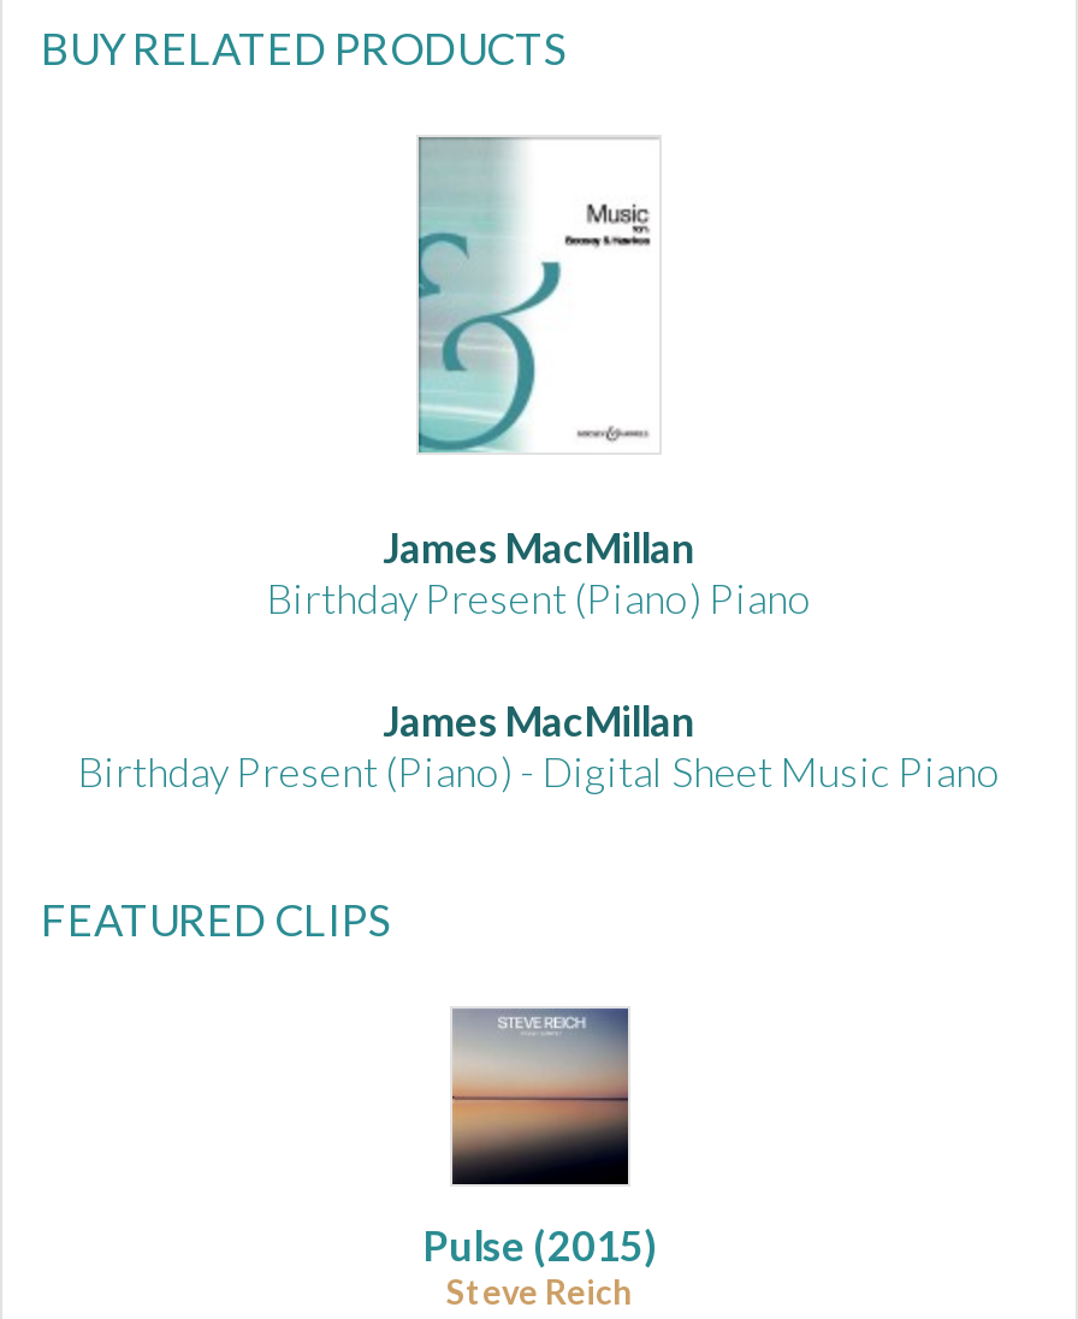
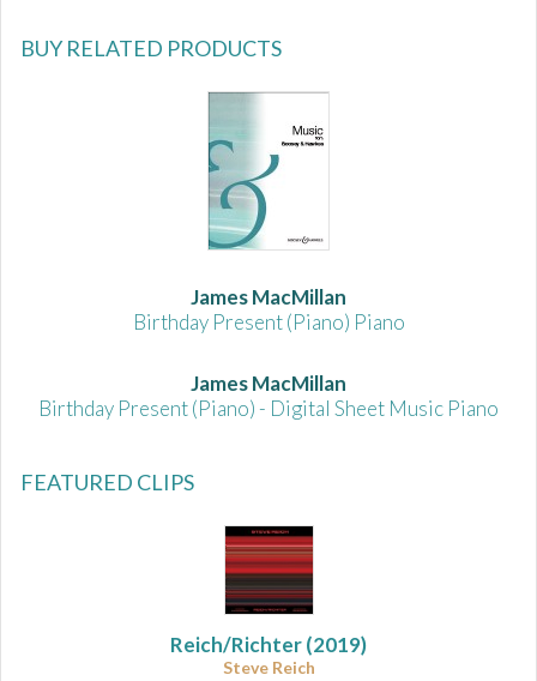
- [image]
- Pulse (2015)
+ [image]
+ Reich/Richter (2019)
